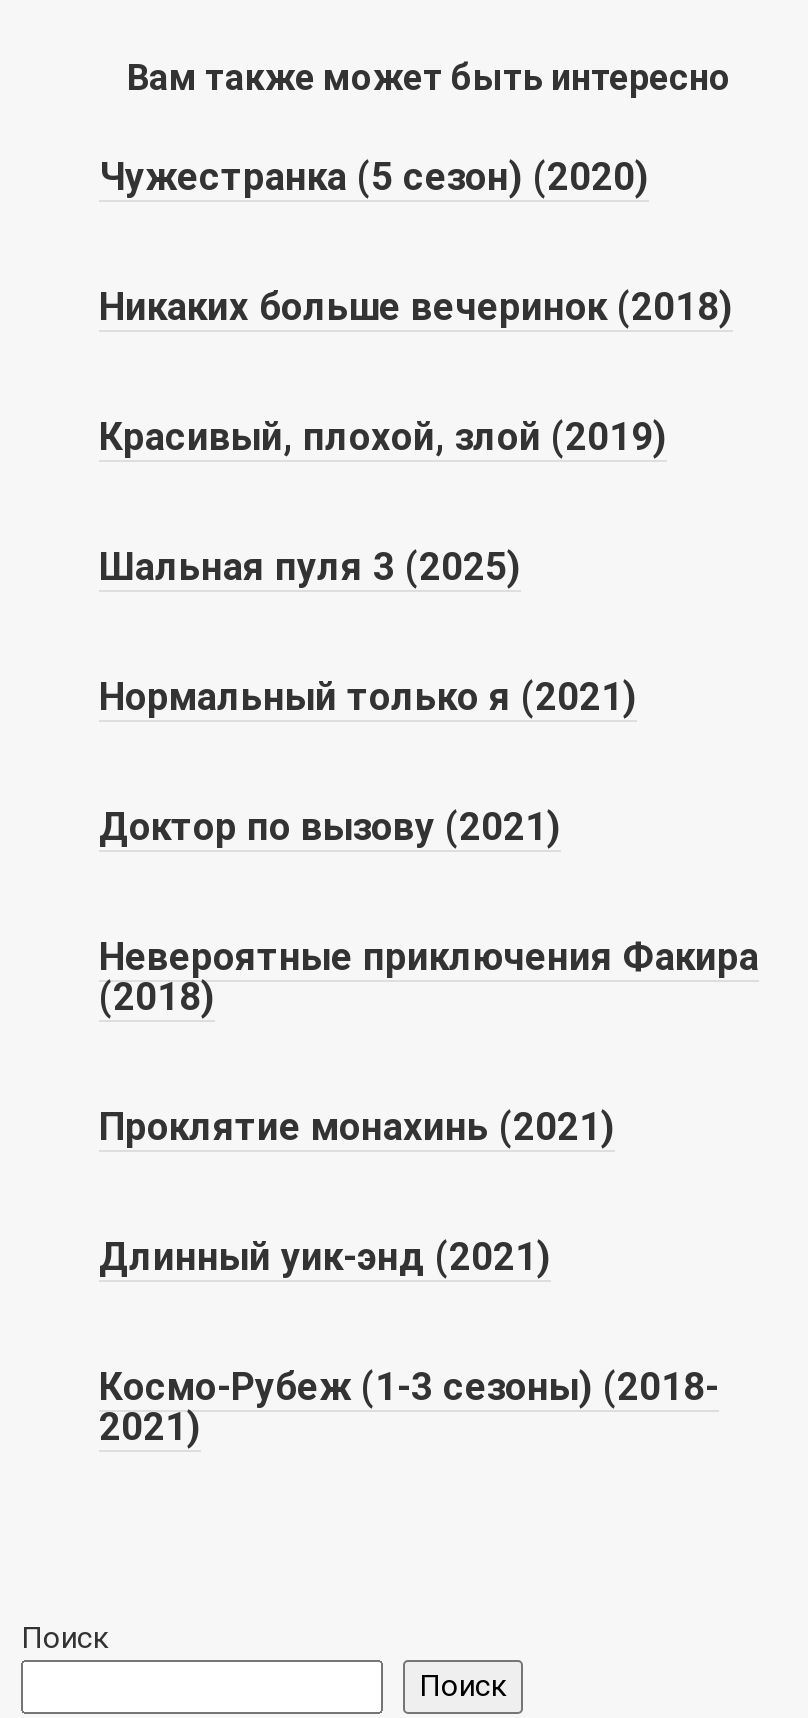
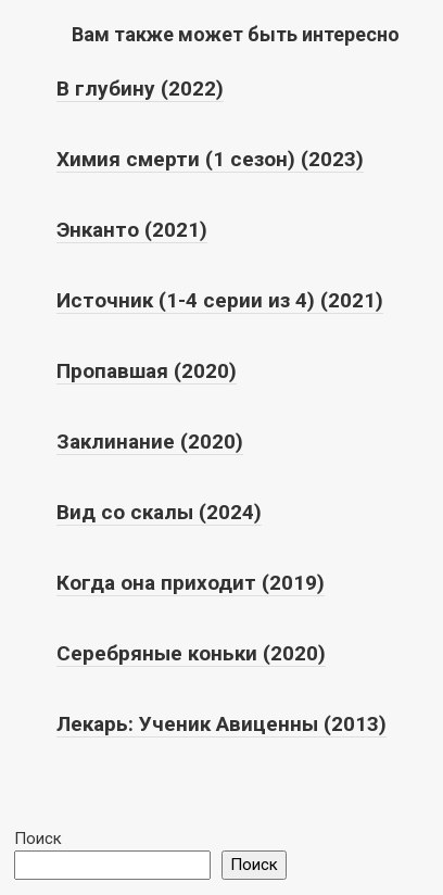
- Чужестранка (5 сезон) (2020)
+ В глубину (2022)

- Никаких больше вечеринок (2018)
+ Химия смерти (1 сезон) (2023)

- Красивый, плохой, злой (2019)
+ Энканто (2021)

- Шальная пуля 3 (2025)
+ Источник (1-4 серии из 4) (2021)

- Нормальный только я (2021)
+ Пропавшая (2020)

- Доктор по вызову (2021)
+ Заклинание (2020)

- Невероятные приключения Факира
- (2018)
+ Вид со скалы (2024)

- Проклятие монахинь (2021)
+ Когда она приходит (2019)

- Длинный уик-энд (2021)
+ Серебряные коньки (2020)

- Космо-Рубеж (1-3 сезоны) (2018-
- 2021)
+ Лекарь: Ученик Авиценны (2013)
